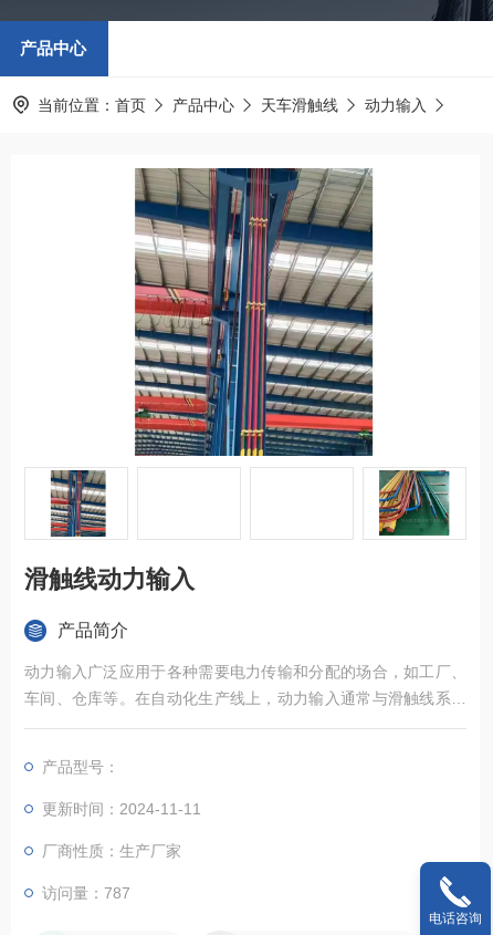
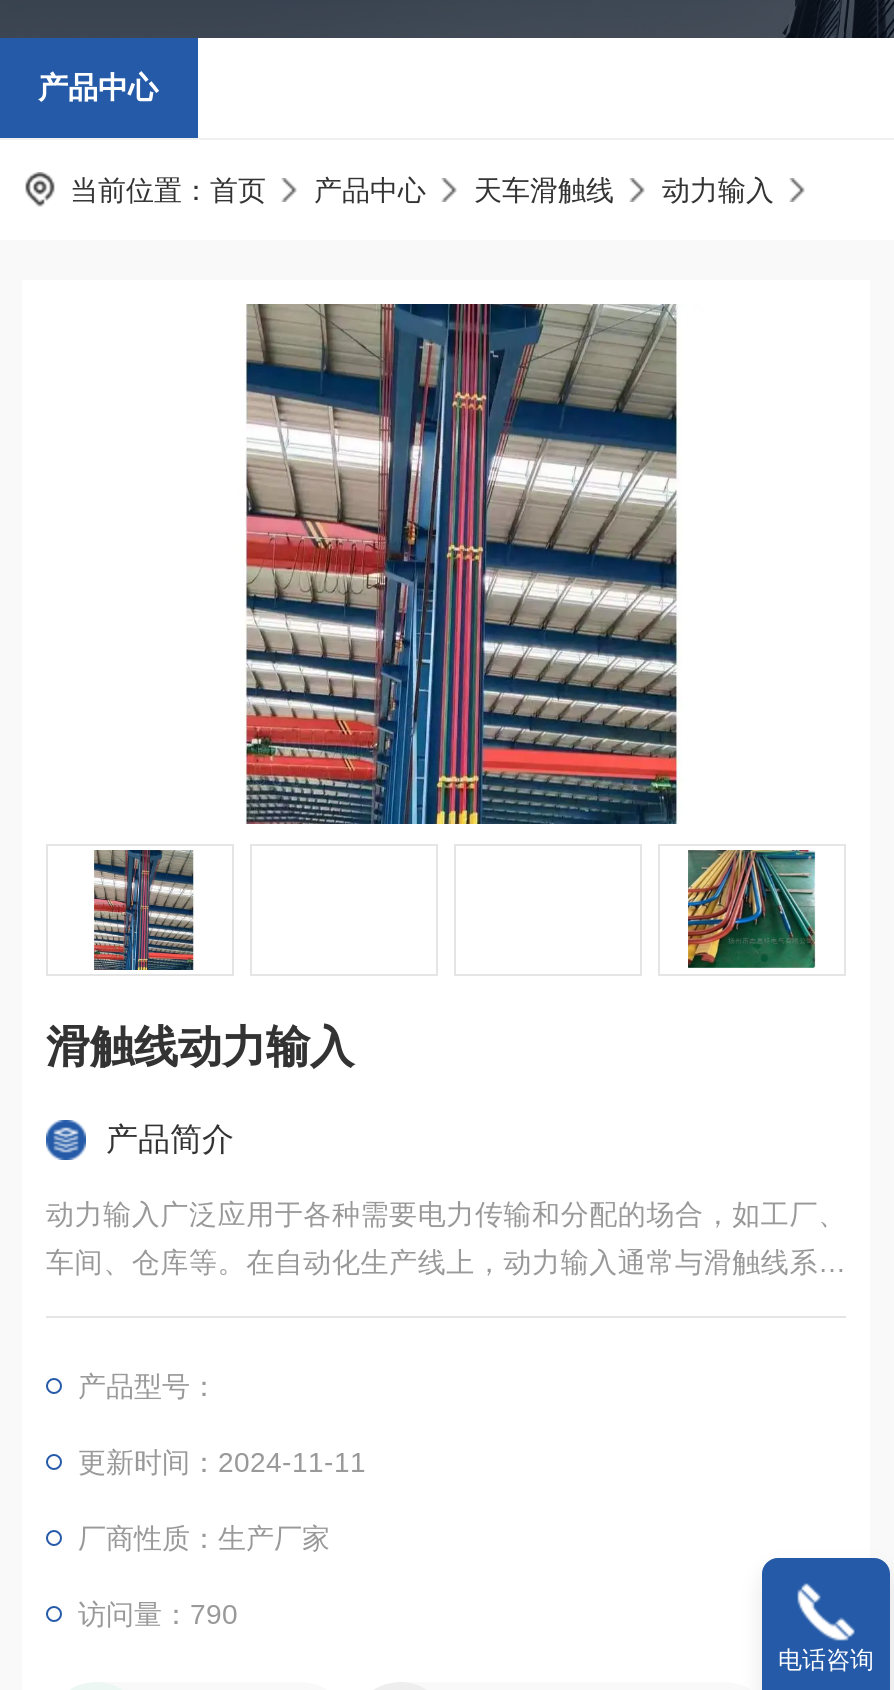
- 访问量：787
+ 访问量：790
